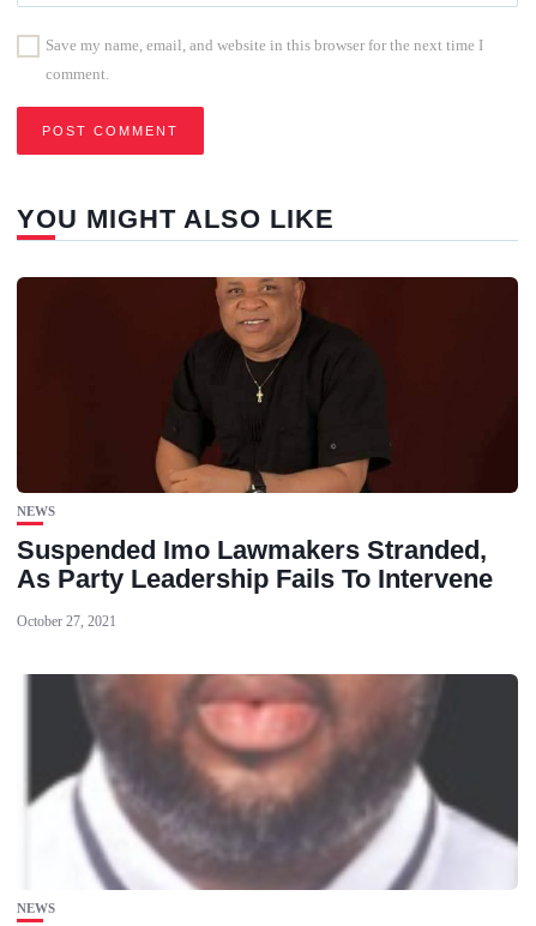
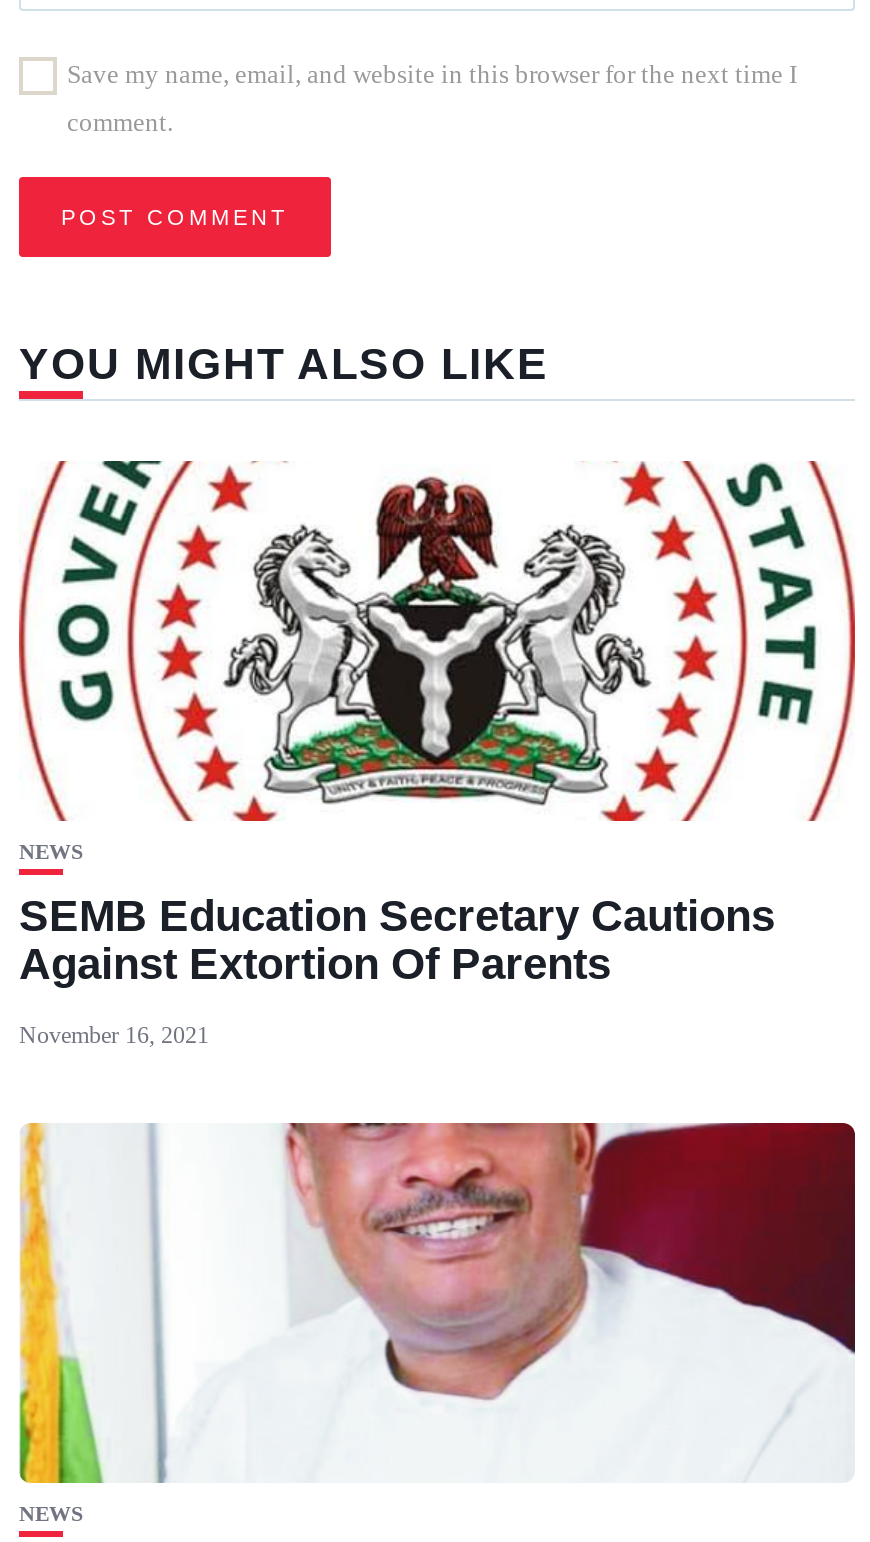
- [image]
- Suspended Imo Lawmakers Stranded,
- As Party Leadership Fails To Intervene
+ [image]
+ SEMB Education Secretary Cautions
+ Against Extortion Of Parents

- October 27, 2021
+ November 16, 2021

- [image]
+ [image]
